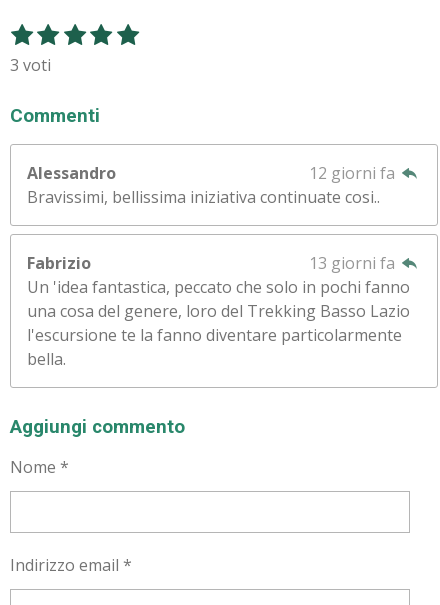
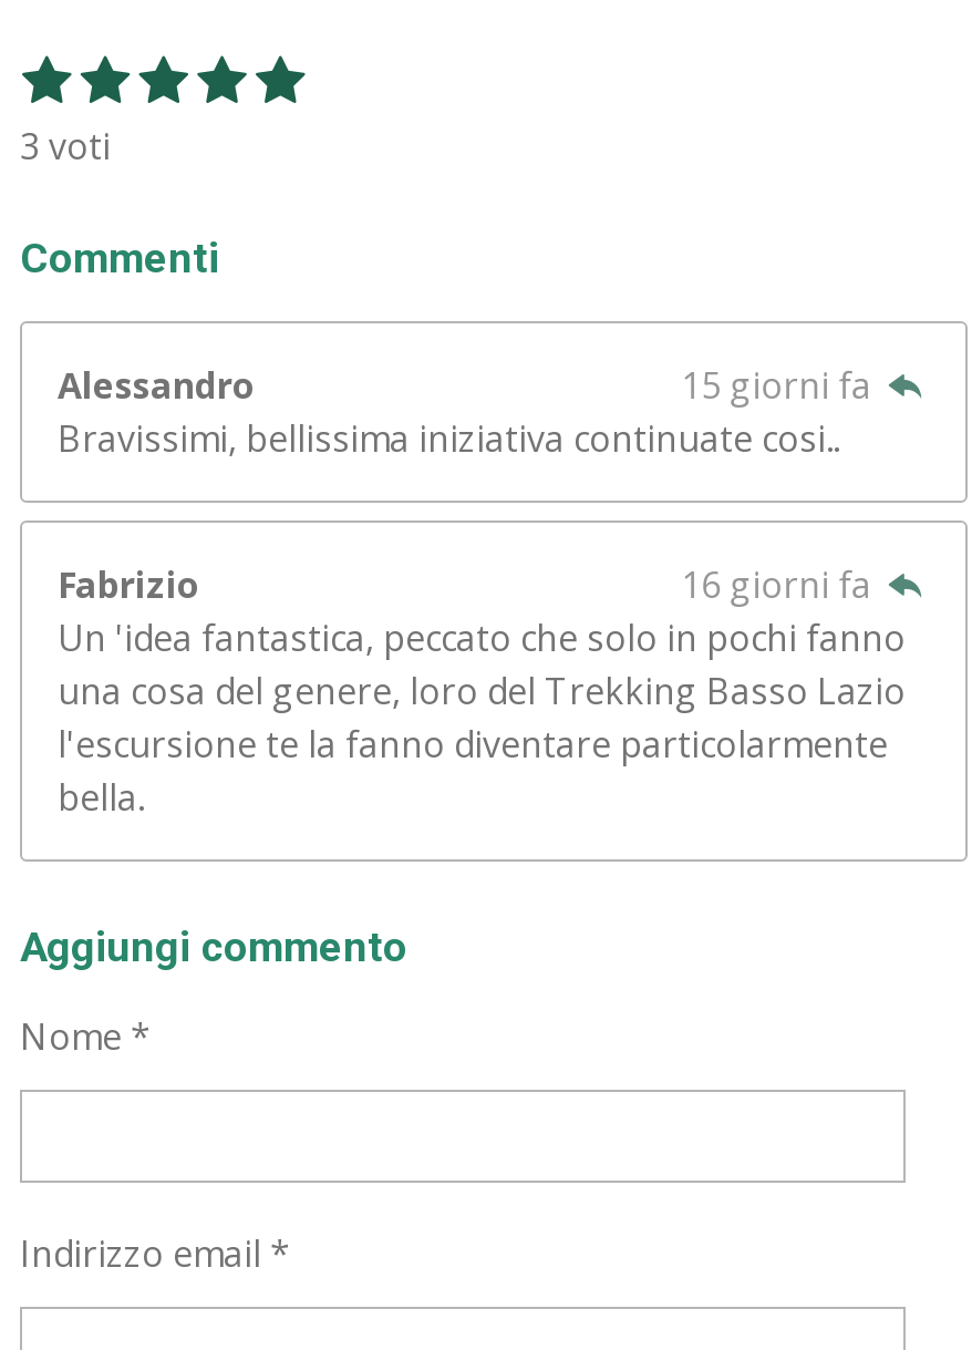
- 12 giorni fa
+ 15 giorni fa

- 13 giorni fa
+ 16 giorni fa
